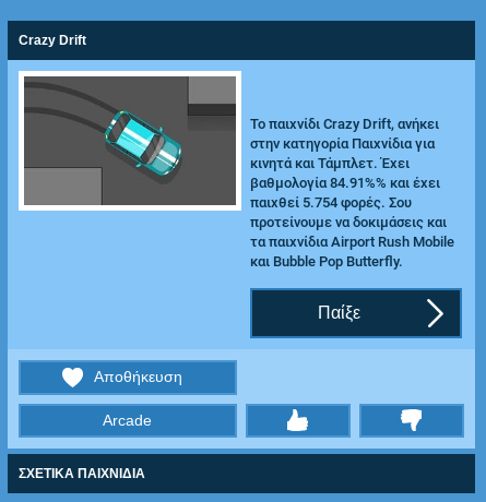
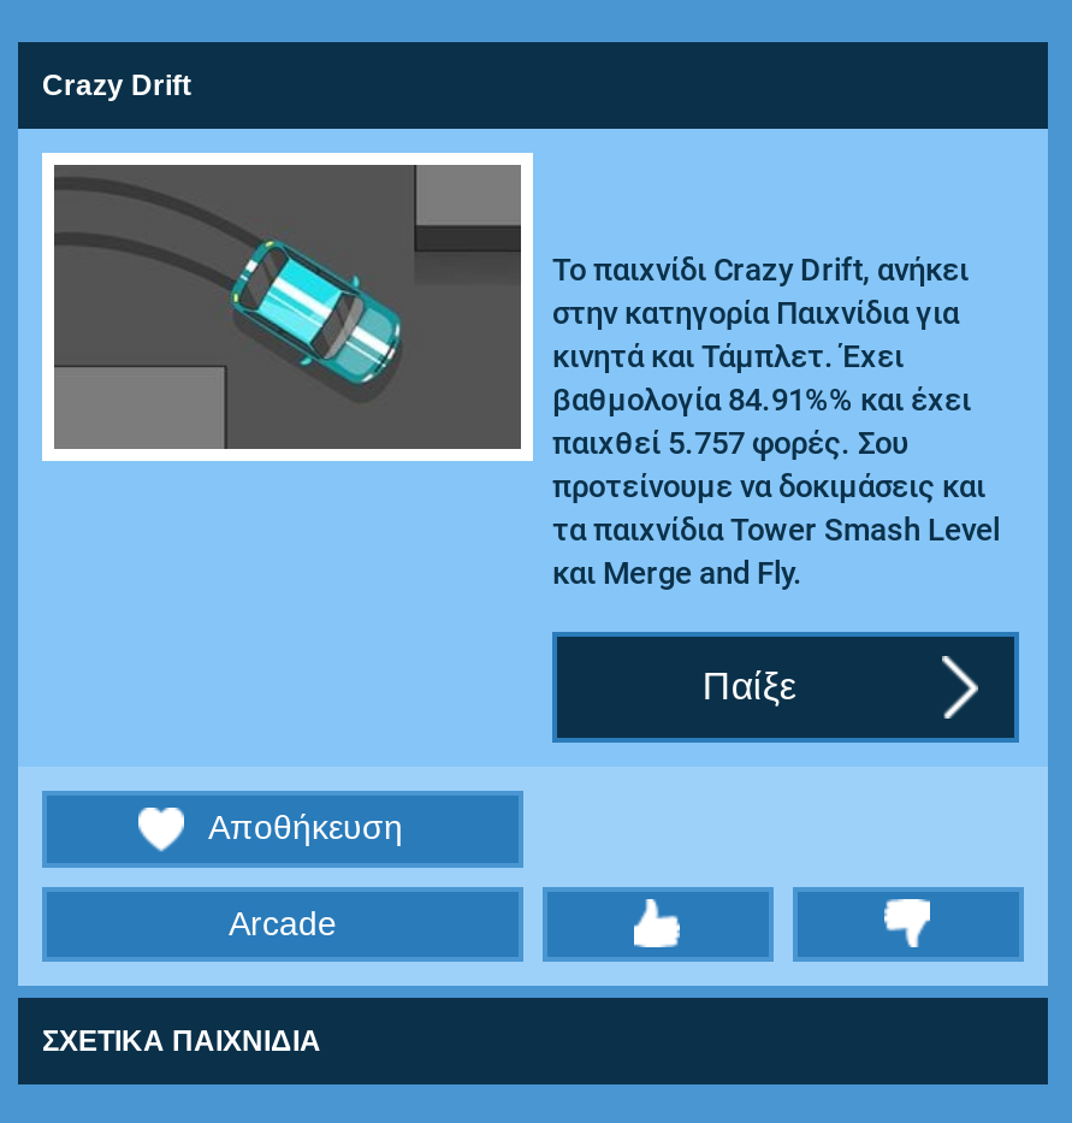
- παιχθεί 5.754 φορές. Σου
+ παιχθεί 5.757 φορές. Σου

- τα παιχνίδιαAirport Rush Mobile
+ τα παιχνίδιαTower Smash Level

- και Bubble Pop Butterfly.
+ και Merge and Fly.
